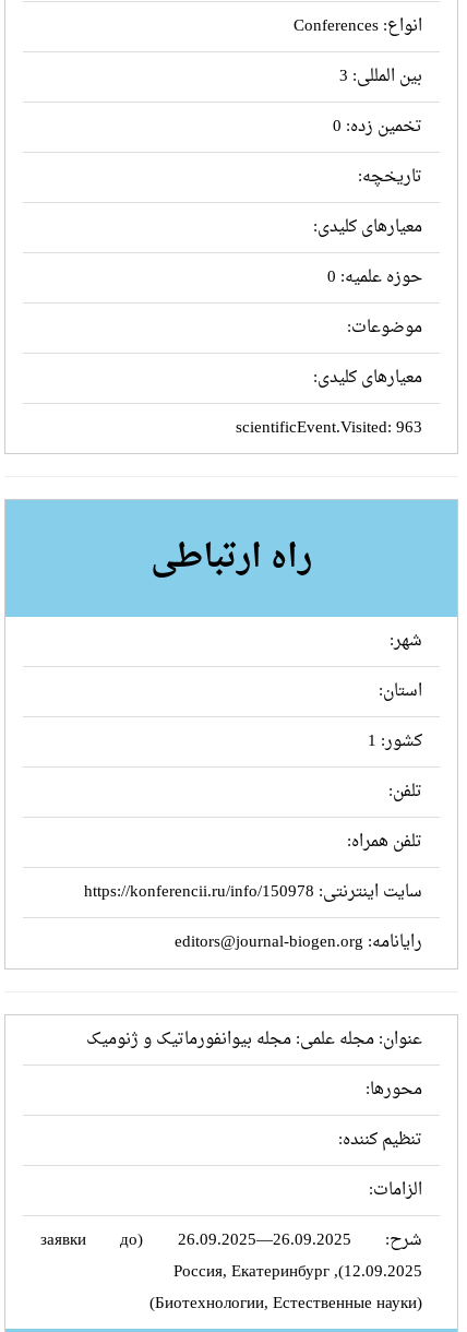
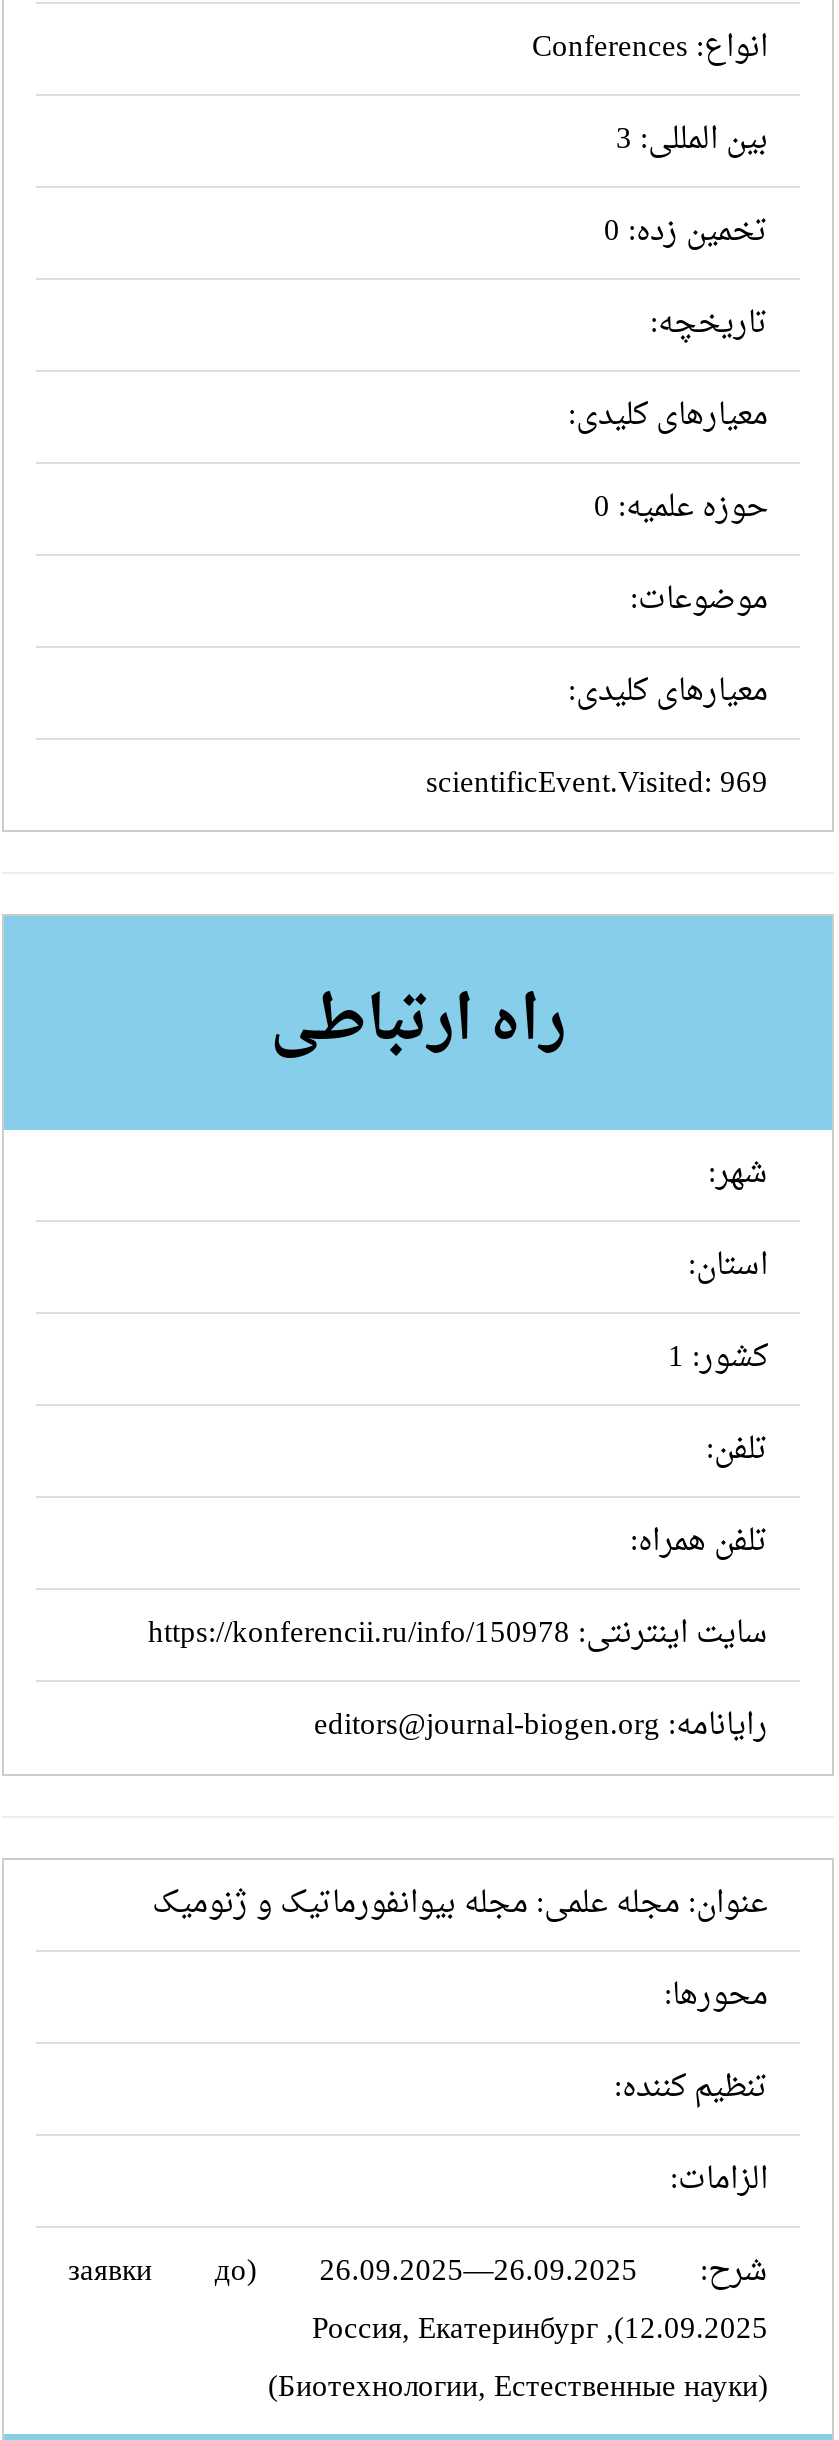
- scientificEvent.Visited: 963
+ scientificEvent.Visited: 969
